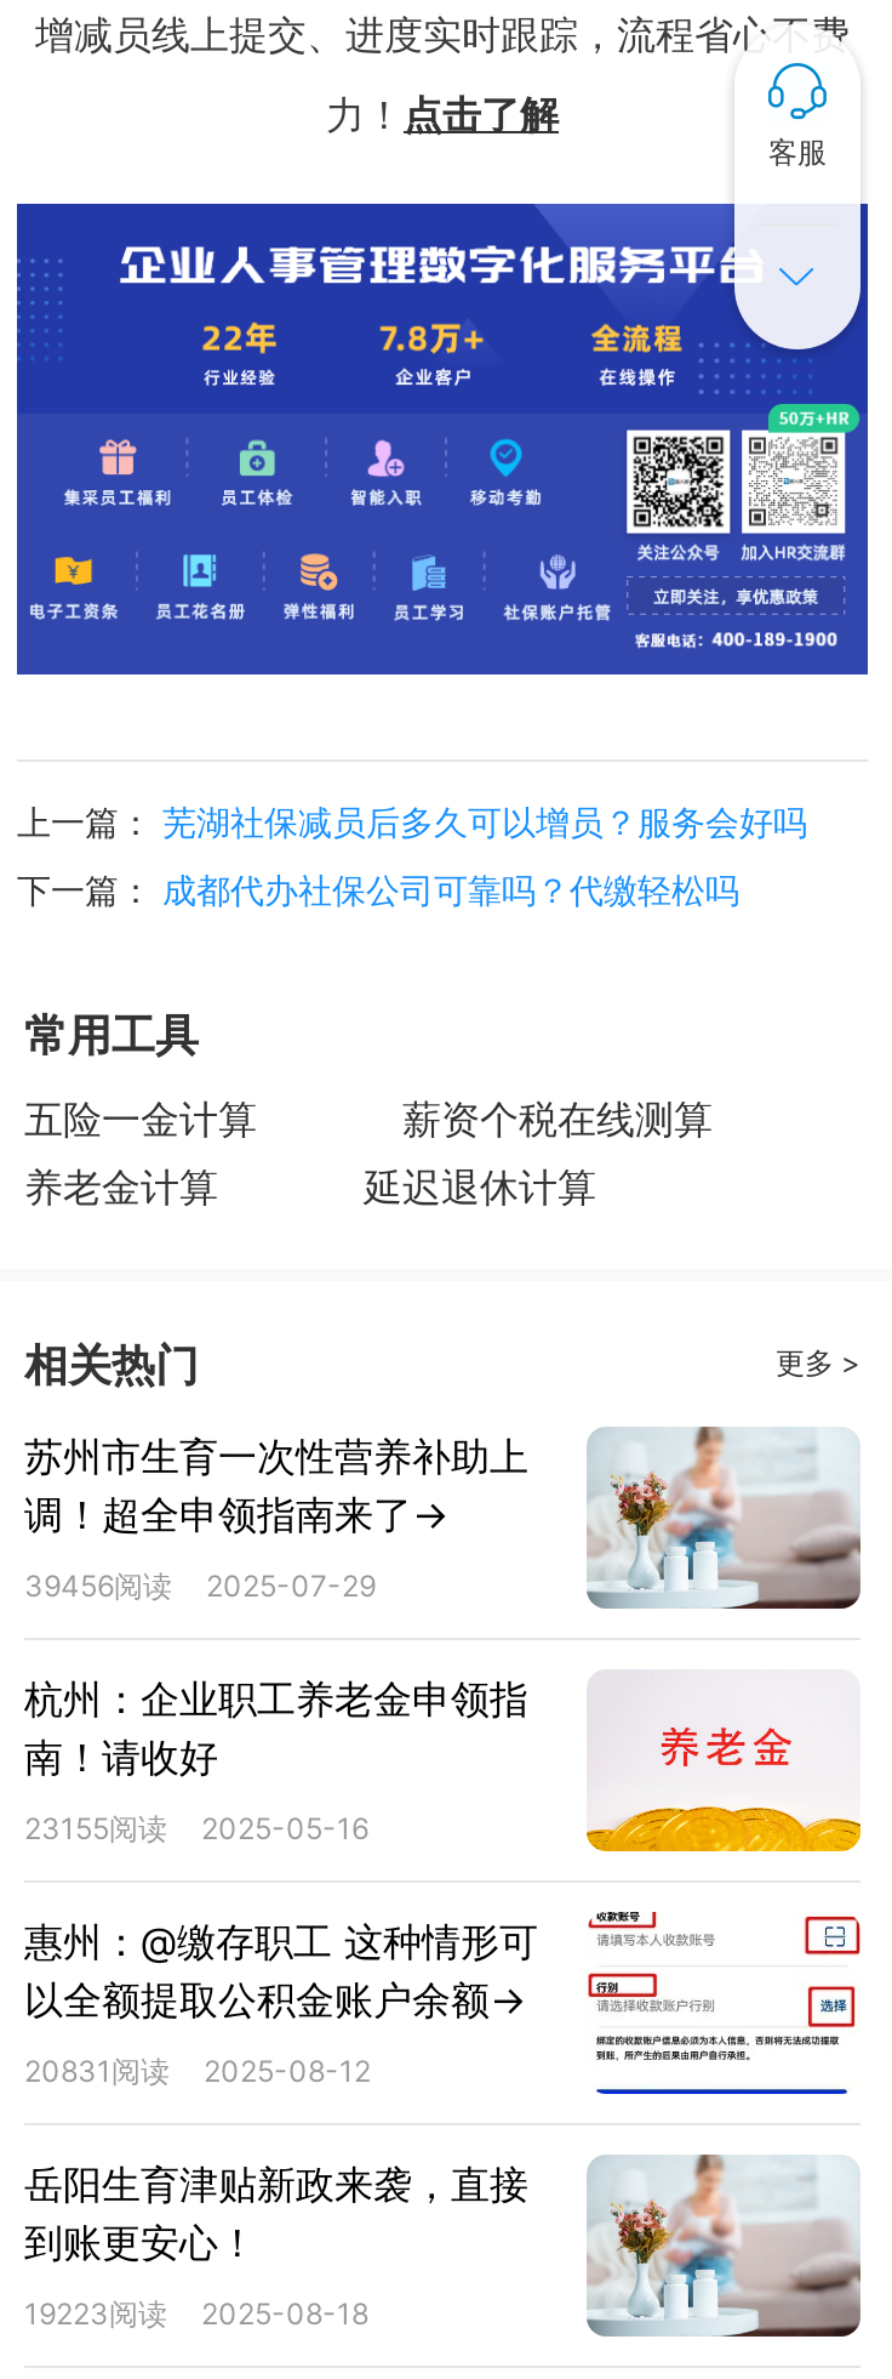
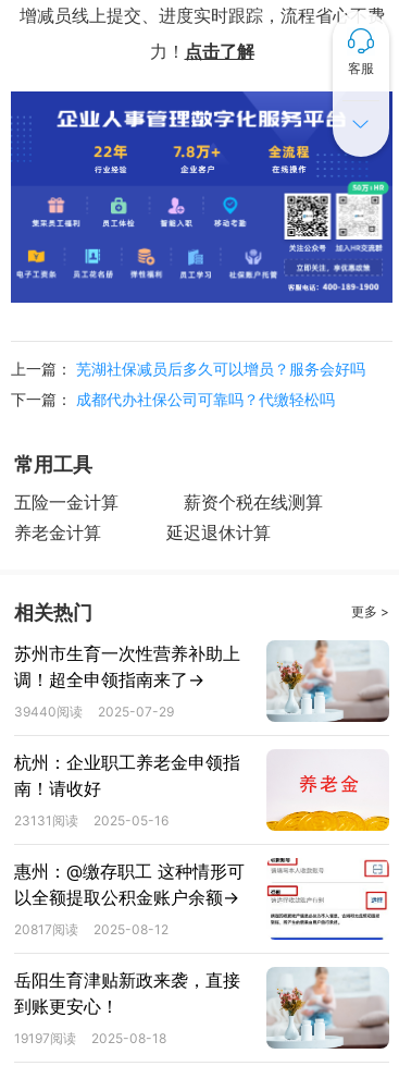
- 39456阅读 2025-07-29
+ 39440阅读 2025-07-29

- 23155阅读 2025-05-16
+ 23131阅读 2025-05-16

- 20831阅读 2025-08-12
+ 20817阅读 2025-08-12

- 19223阅读 2025-08-18
+ 19197阅读 2025-08-18
